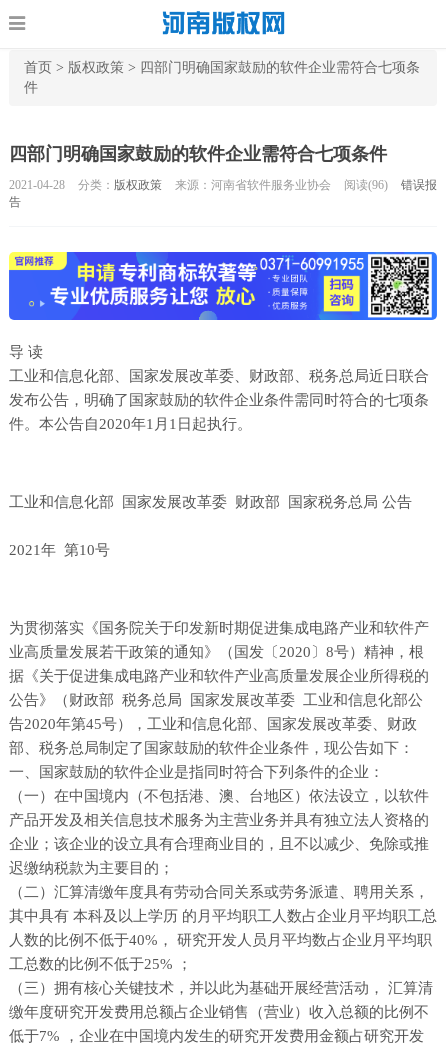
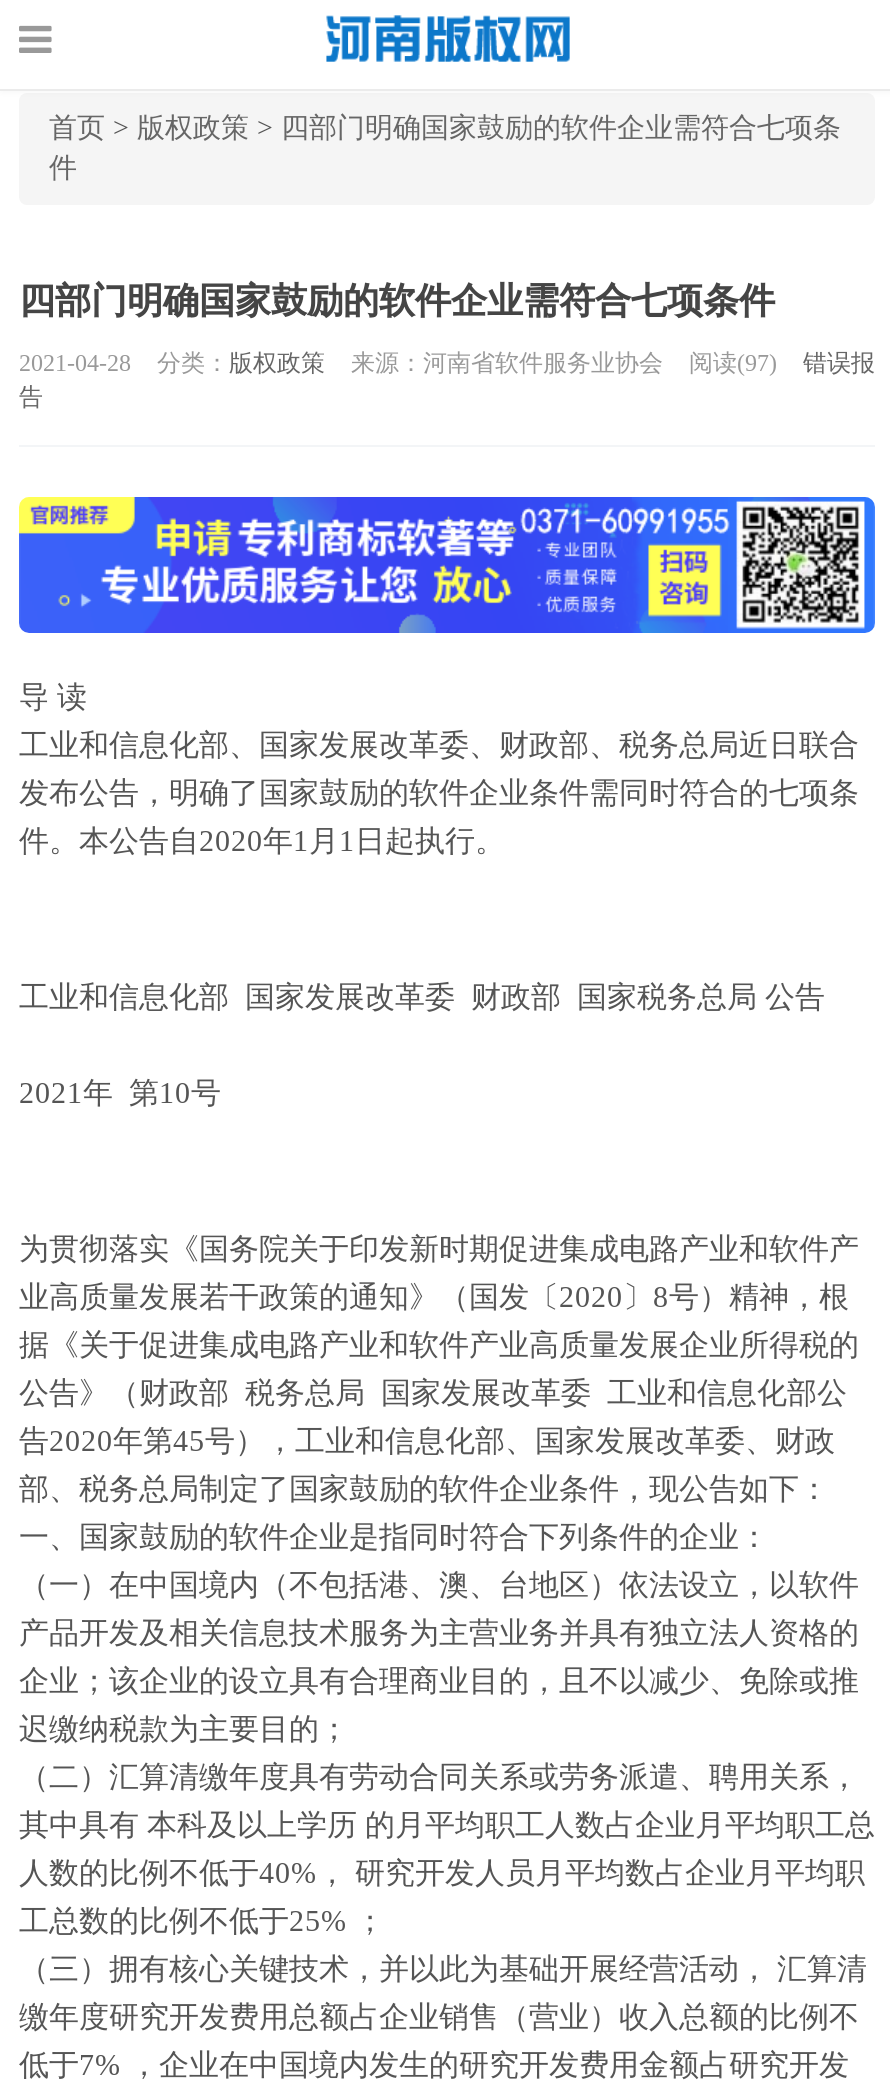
- 2021-04-28 分类：版权政策 来源：河南省软件服务业协会 阅读(96) 错误报
+ 2021-04-28 分类：版权政策 来源：河南省软件服务业协会 阅读(97) 错误报
